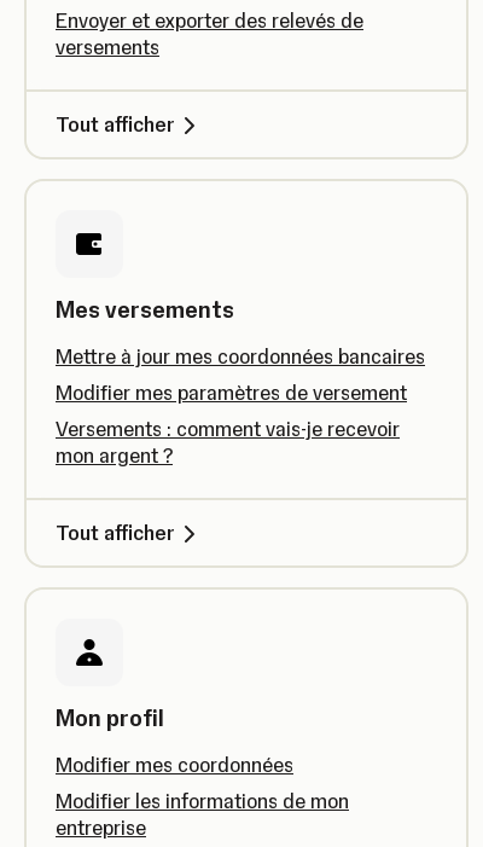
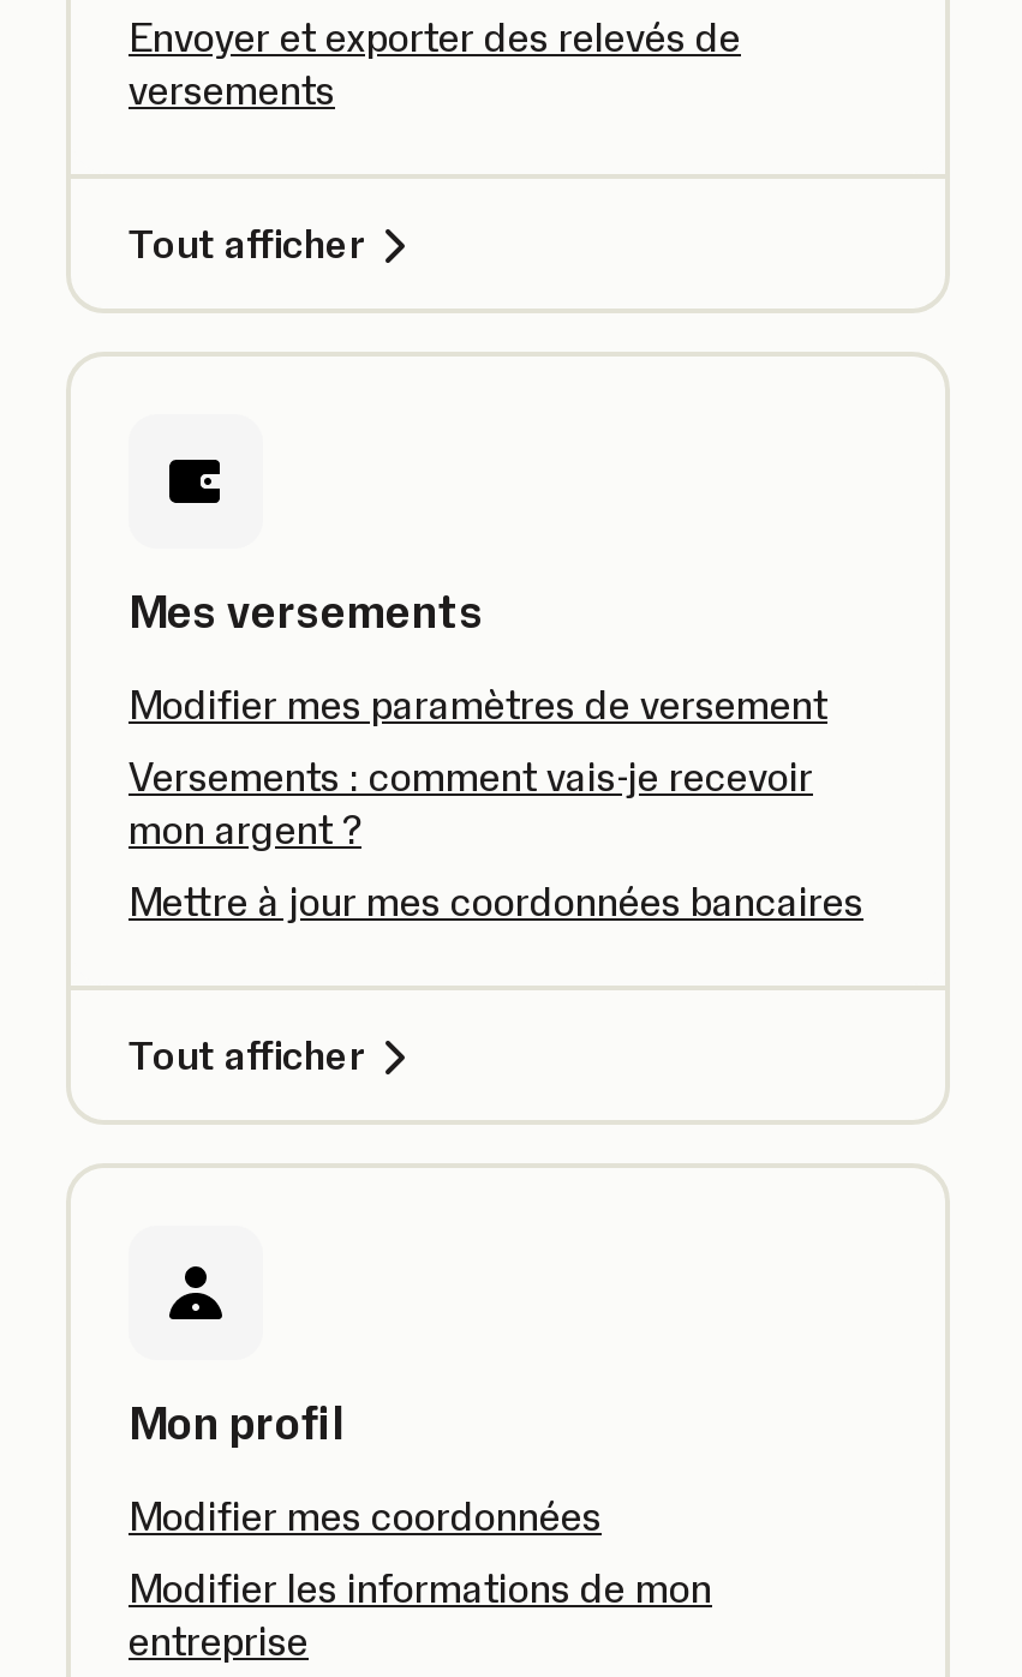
moved down: Mettre à jour mes coordonnées bancaires

moved up: Modifier mes paramètres de versement | Versements : comment vais-je recevoir | mon argent ?
